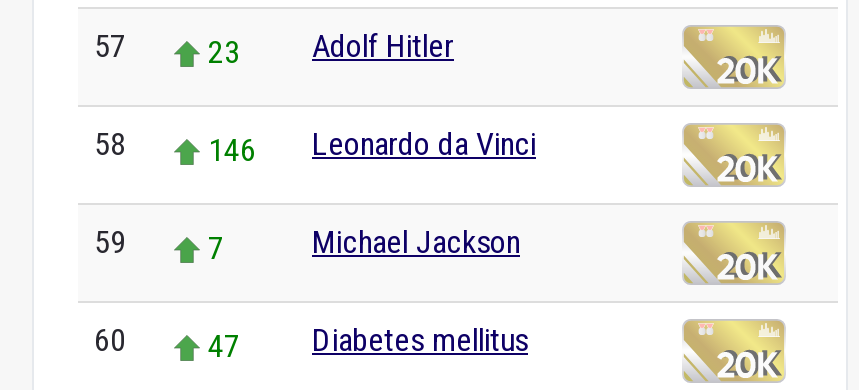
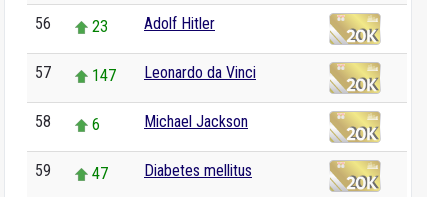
- 57 23 Adolf Hitler
+ 56 23 Adolf Hitler

- 58
+ 57

- 146
+ 147

- 59
+ 58

- 7
+ 6

- 60 47 Diabetes mellitus
+ 59 47 Diabetes mellitus
